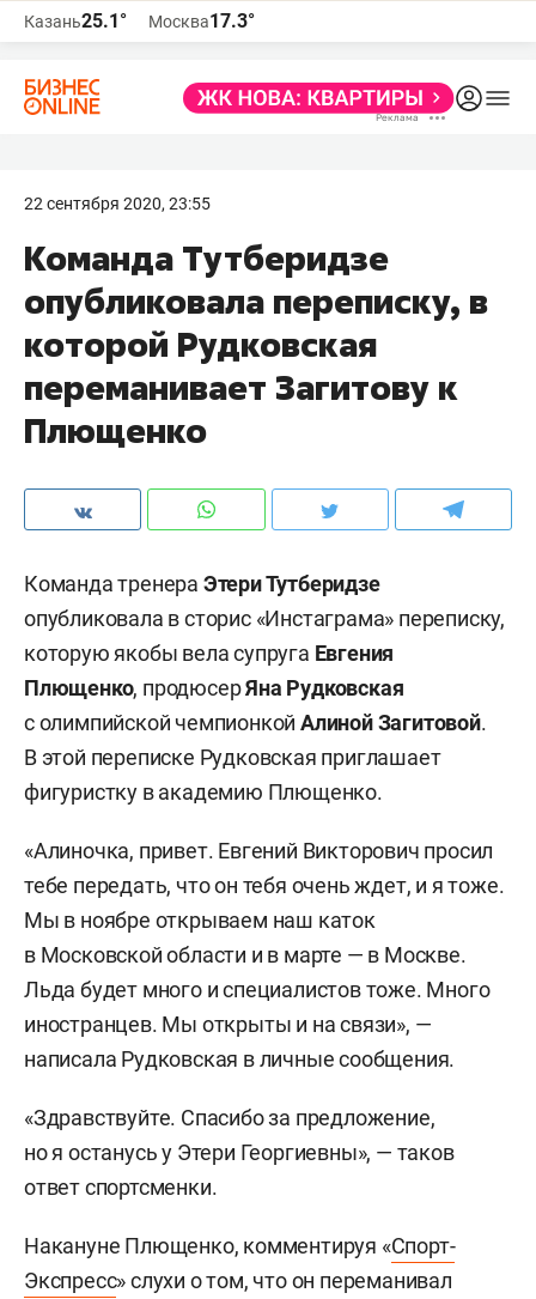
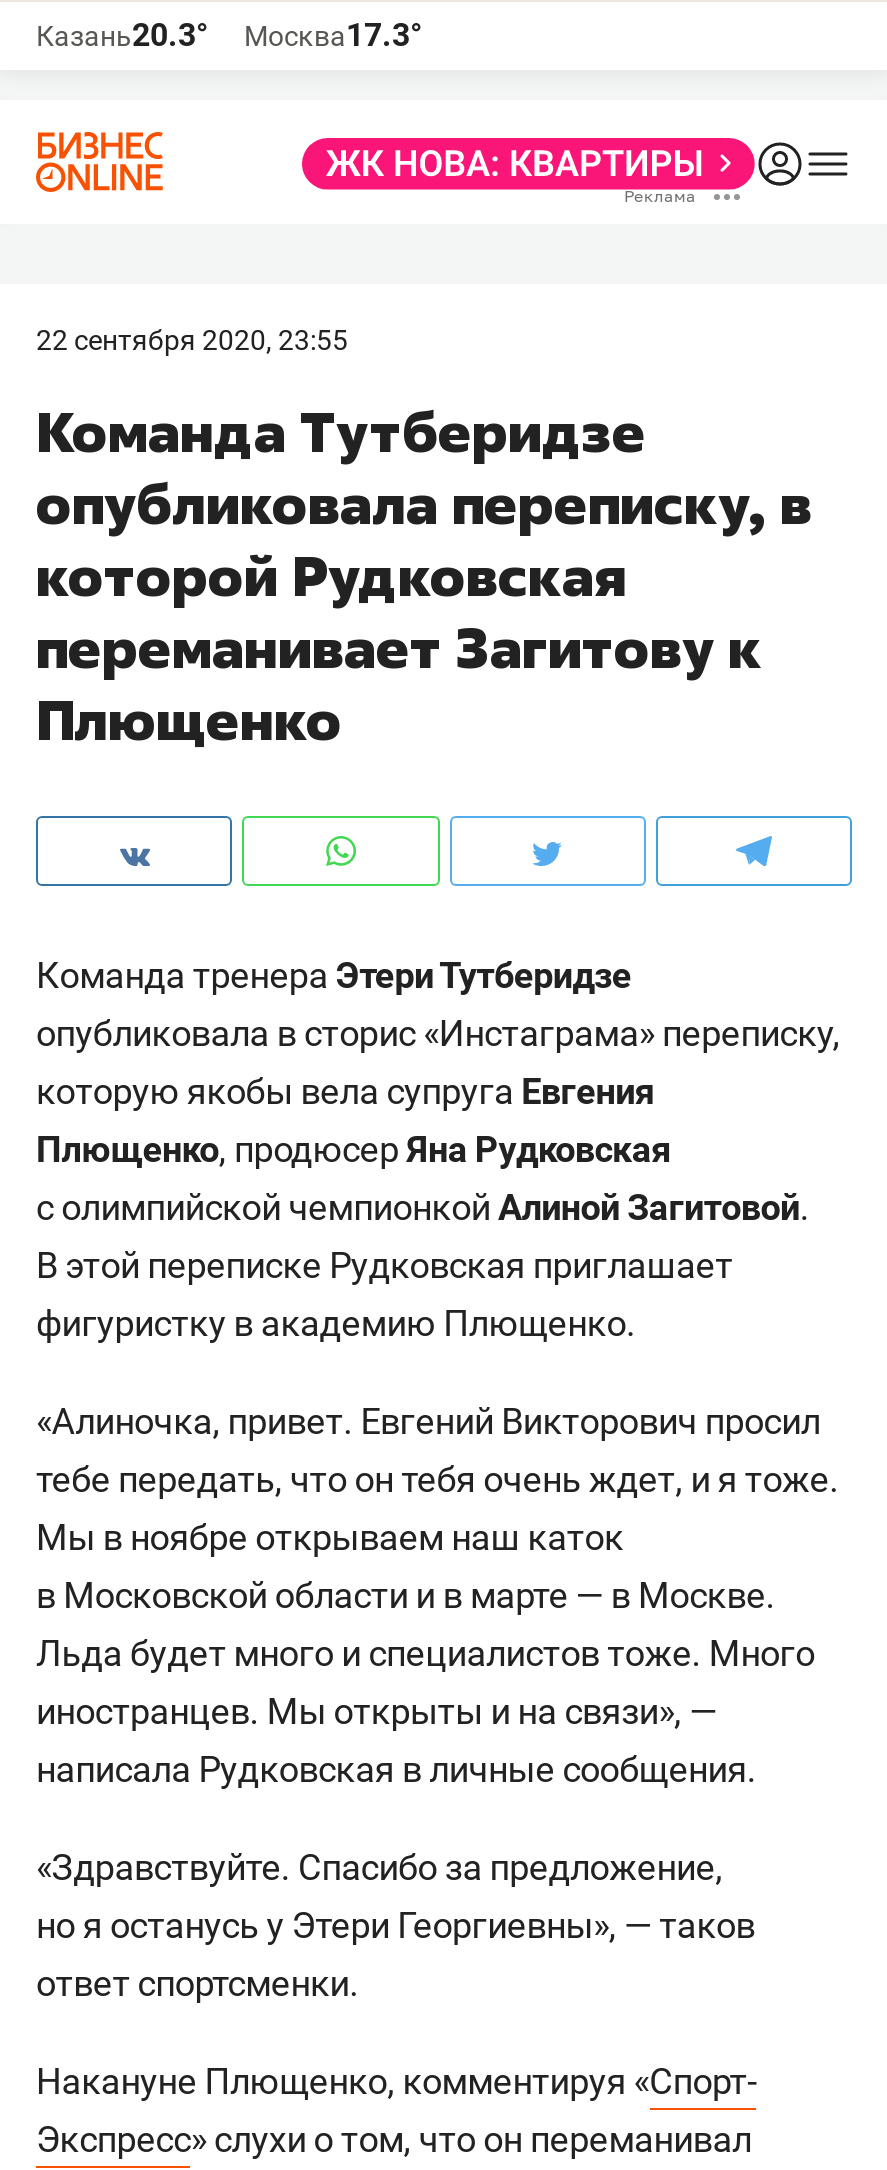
- Казань25.1° Москва17.3°
+ Казань20.3° Москва17.3°
